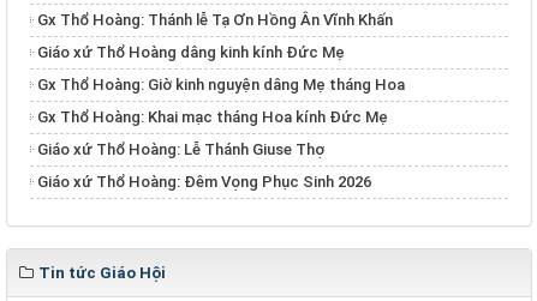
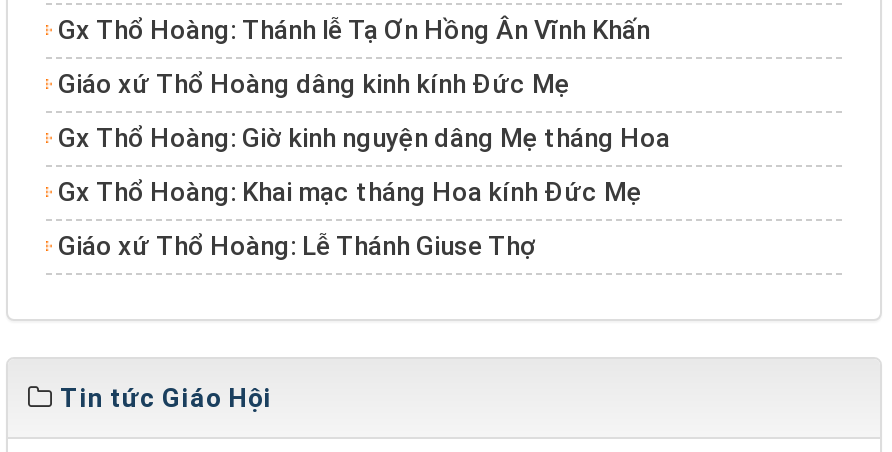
- Giáo xứ Thổ Hoàng: Đêm Vọng Phục Sinh 2026
